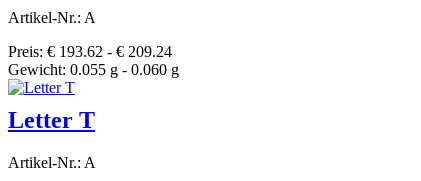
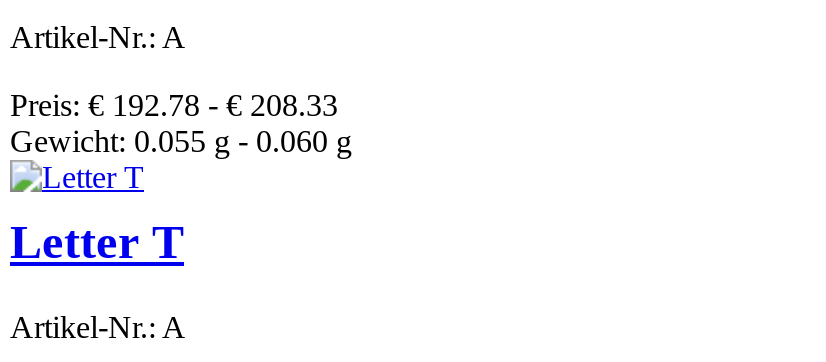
- Preis: € 193.62 - € 209.24
+ Preis: € 192.78 - € 208.33
